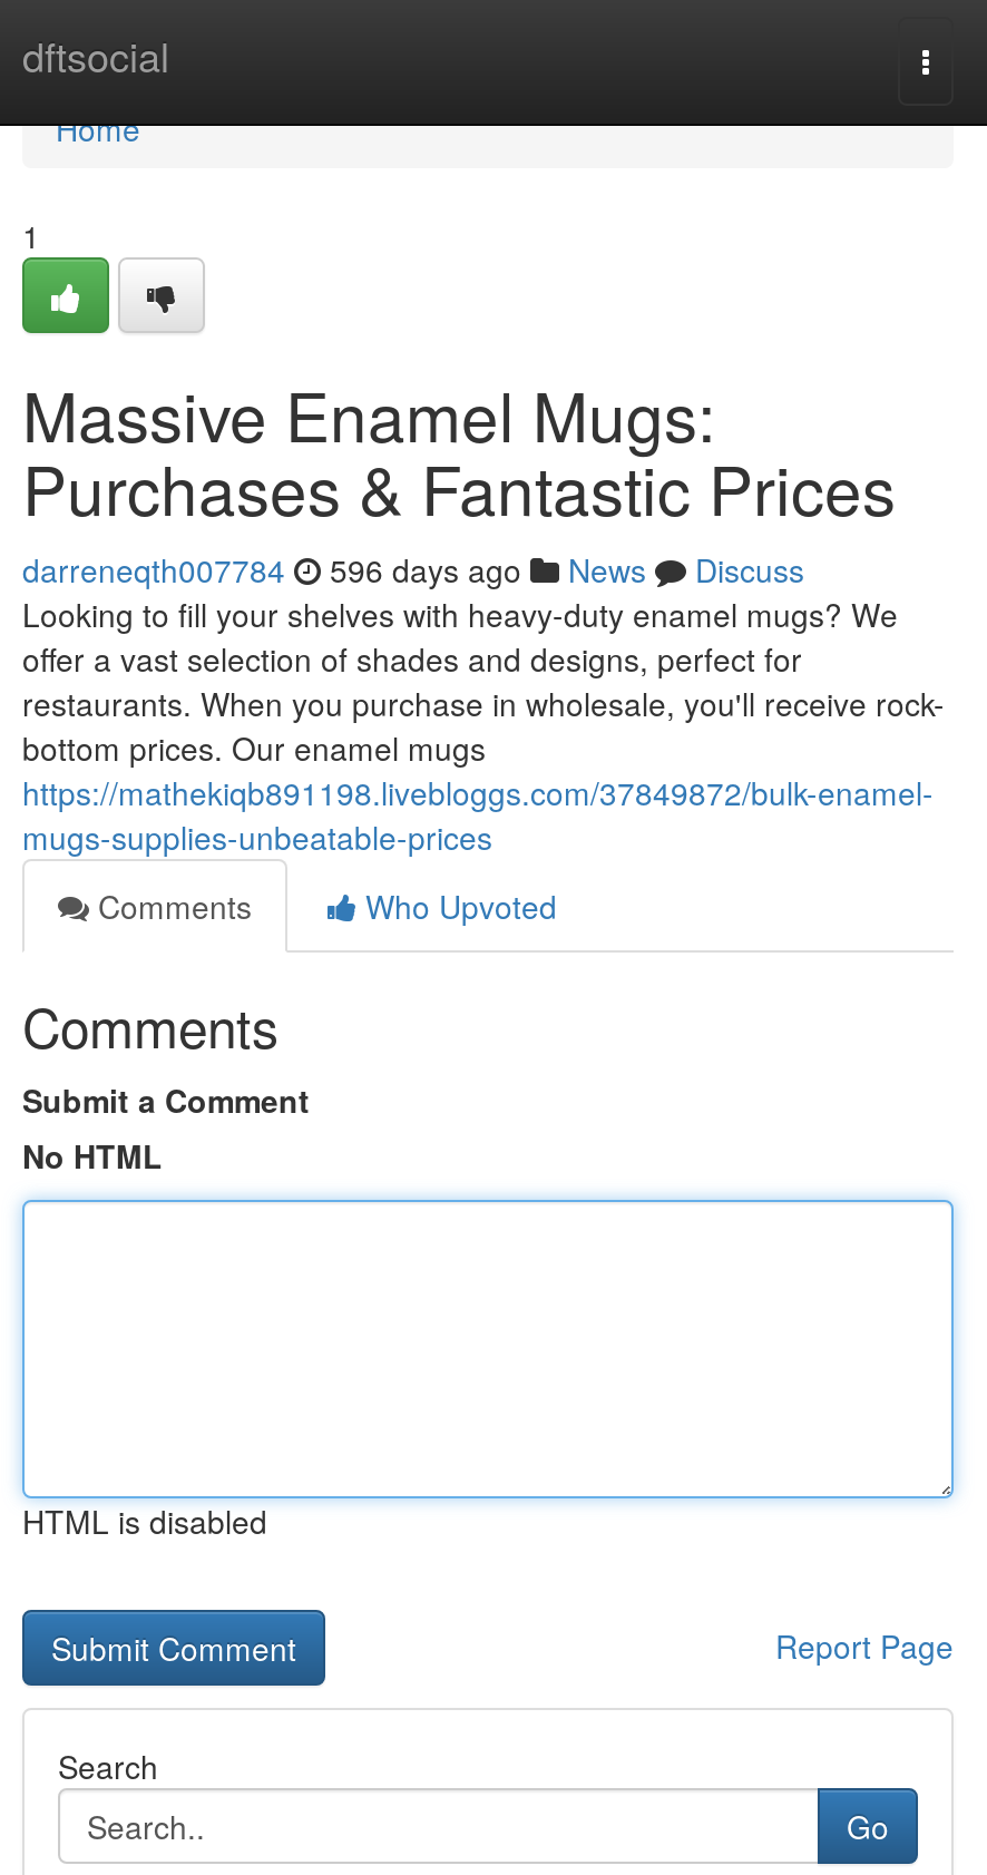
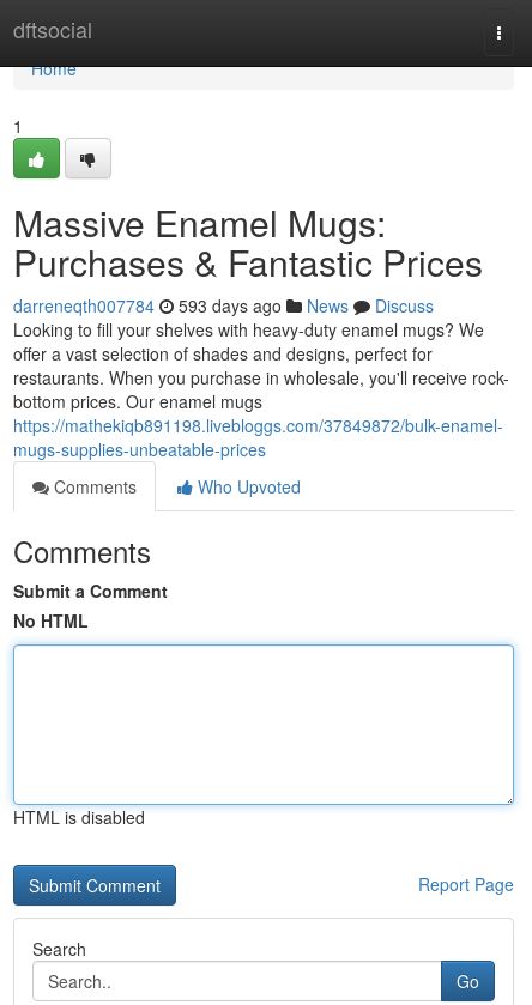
- darreneqth007784 596 days ago News Discuss
+ darreneqth007784 593 days ago News Discuss
